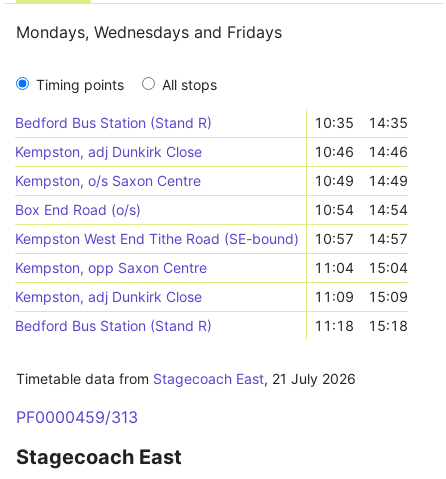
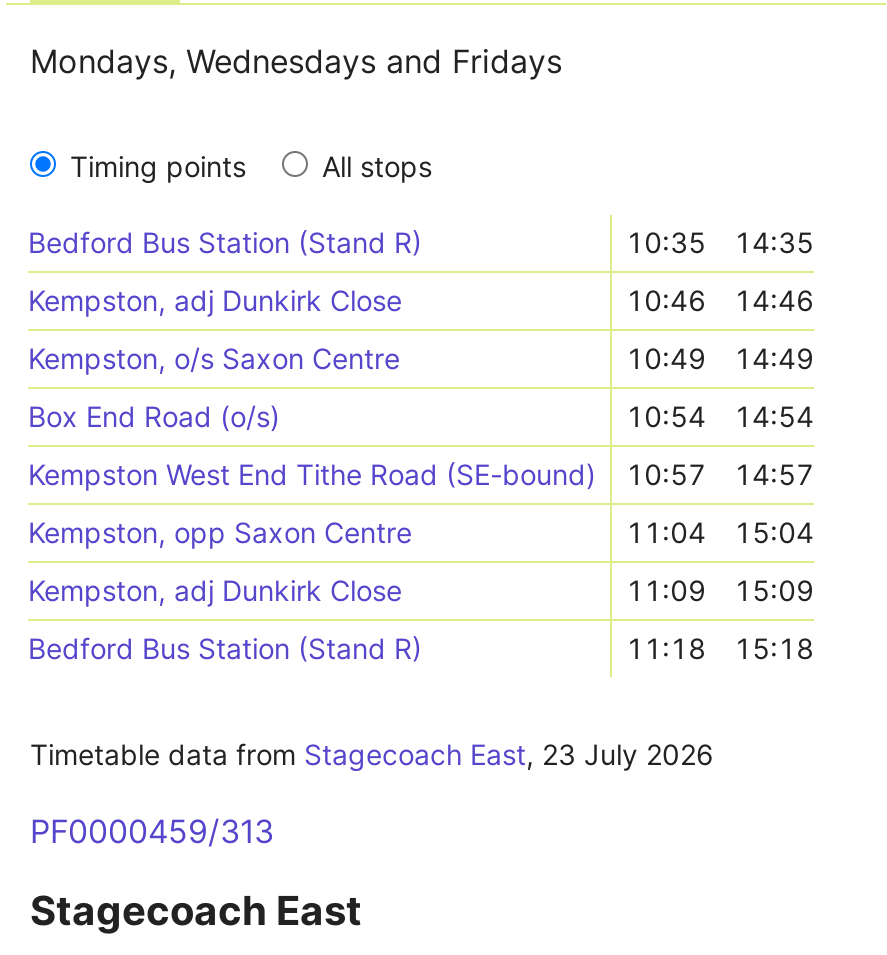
- Timetable data from Stagecoach East, 21 July 2026
+ Timetable data from Stagecoach East, 23 July 2026
